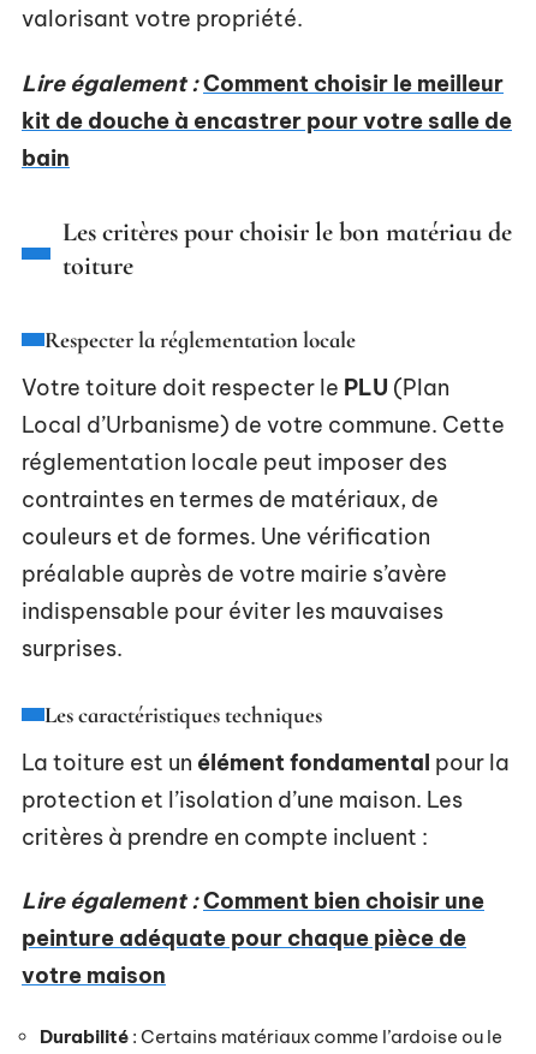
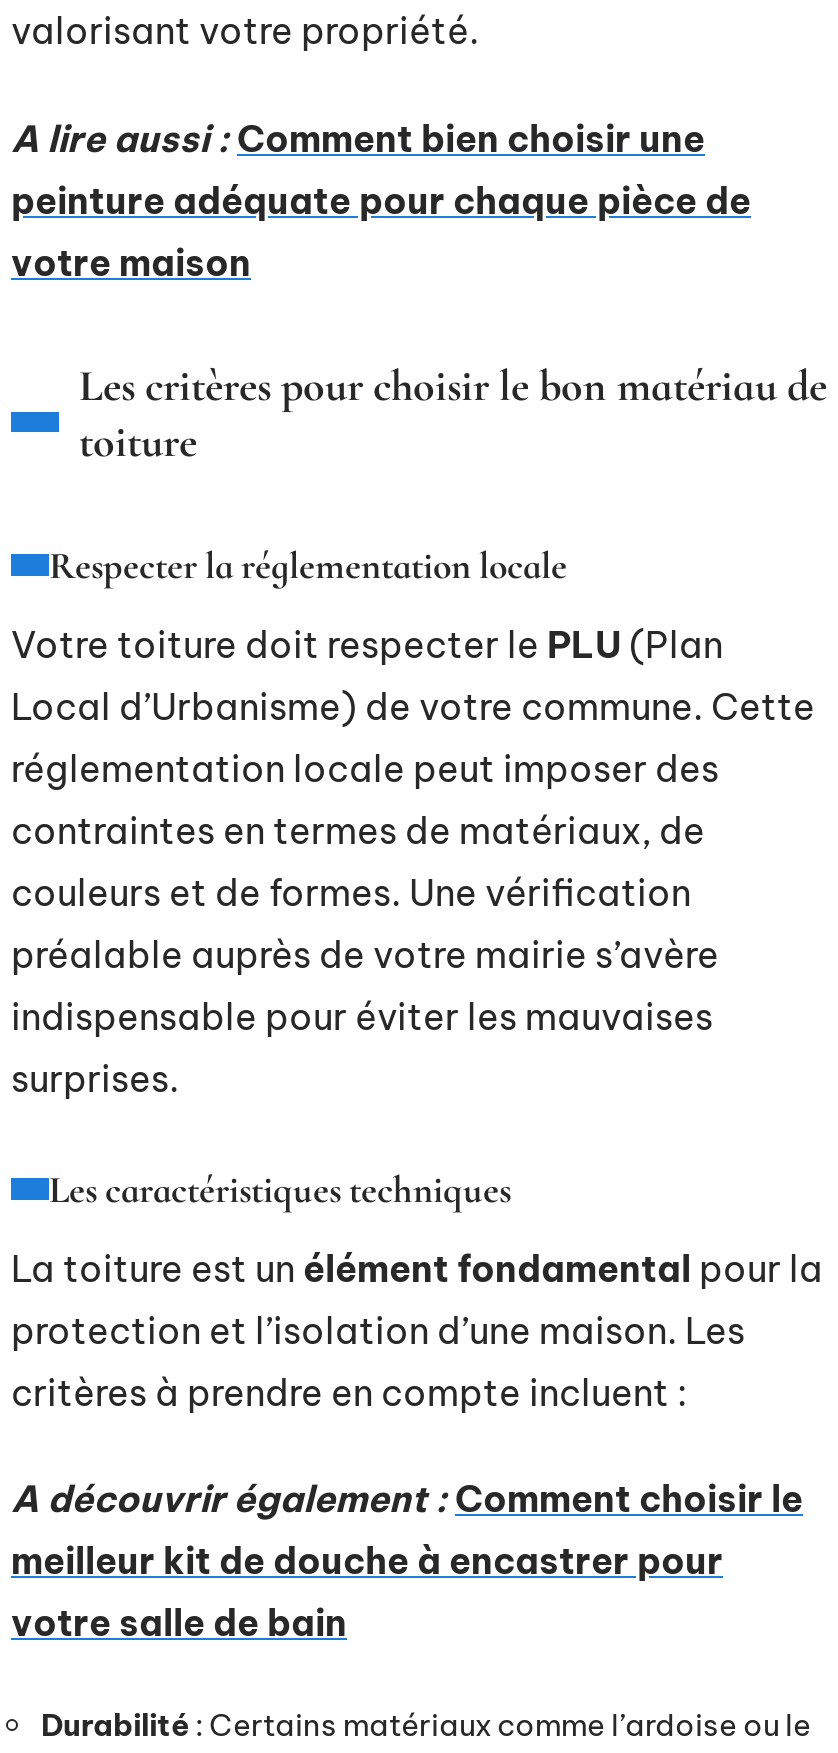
- Lire également : Comment choisir le meilleur
- kit de douche à encastrer pour votre salle de
- bain
+ A lire aussi : Comment bien choisir une

- Lire également : Comment bien choisir une
+ A découvrir également : Comment choisir le
+ meilleur kit de douche à encastrer pour
+ votre salle de bain

moved up: peinture adéquate pour chaque pièce de | votre maison
